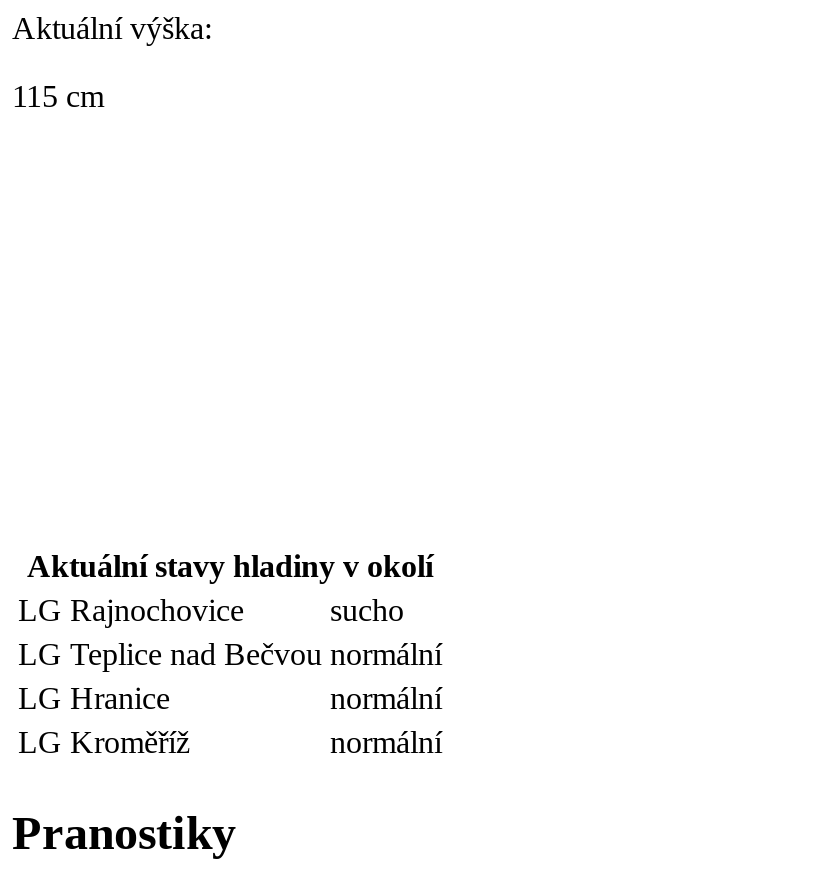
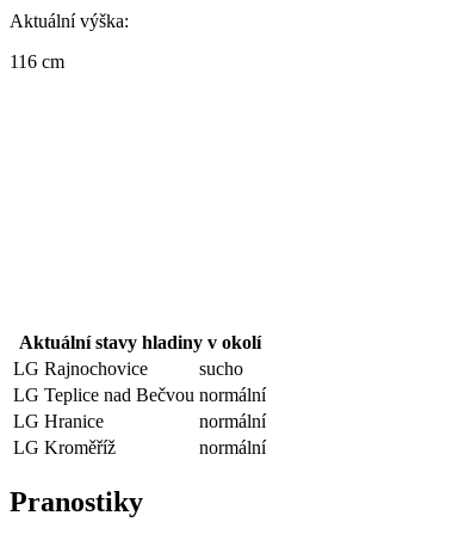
- 115 cm
+ 116 cm
